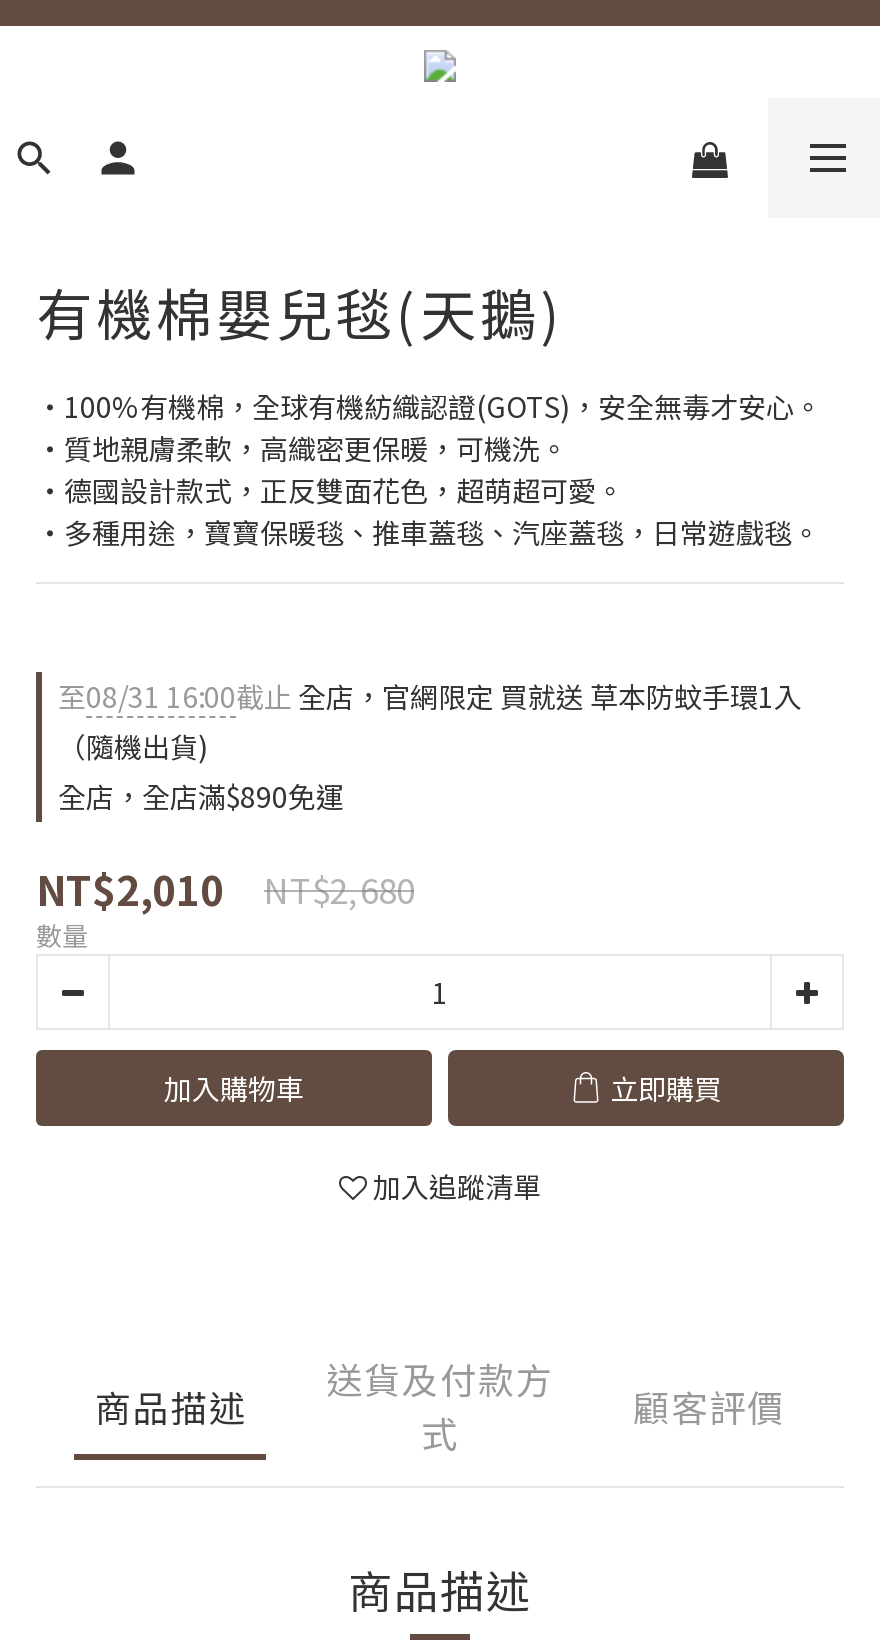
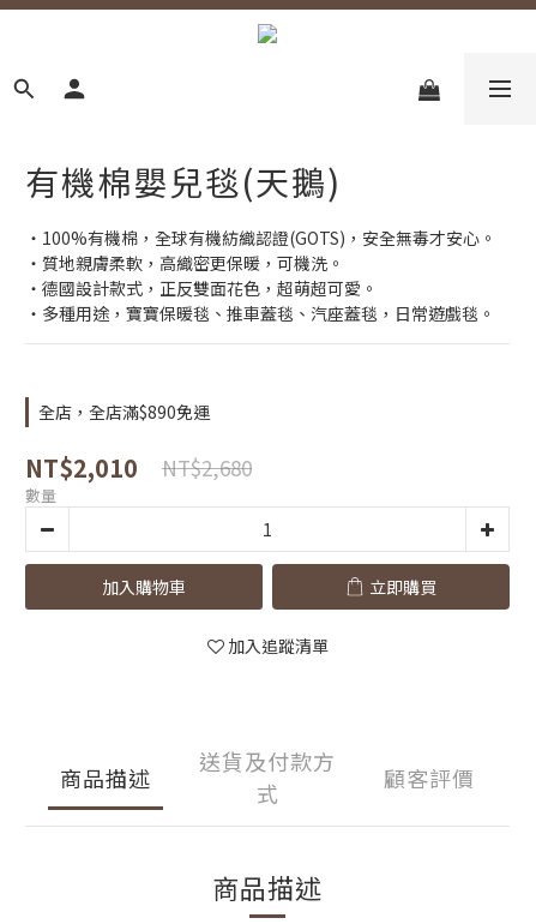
- 至08/31 16:00截止全店，官網限定 買就送 草本防蚊手環1入
- （隨機出貨)
